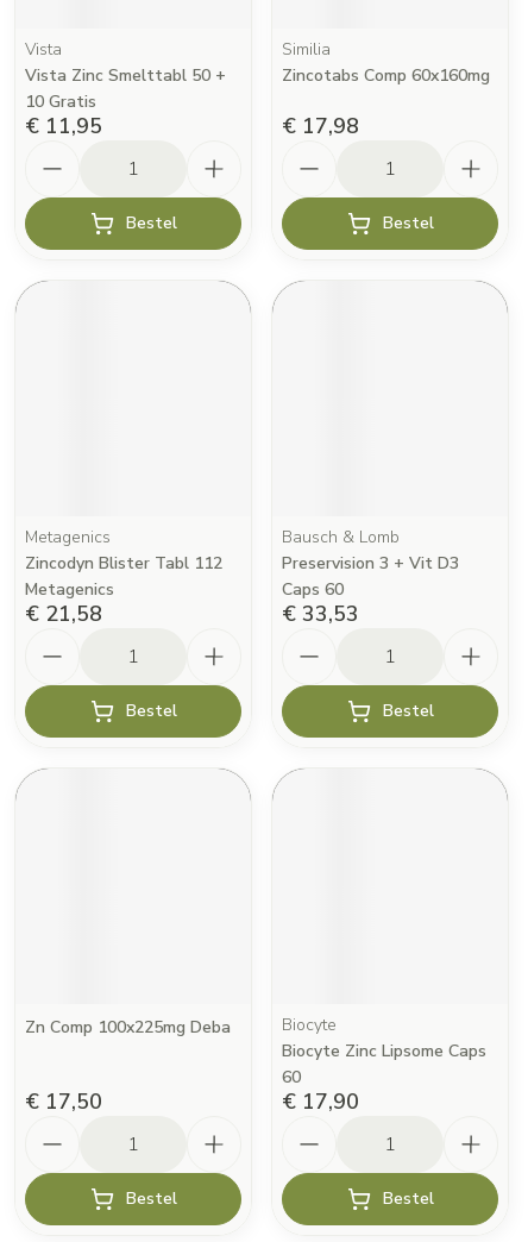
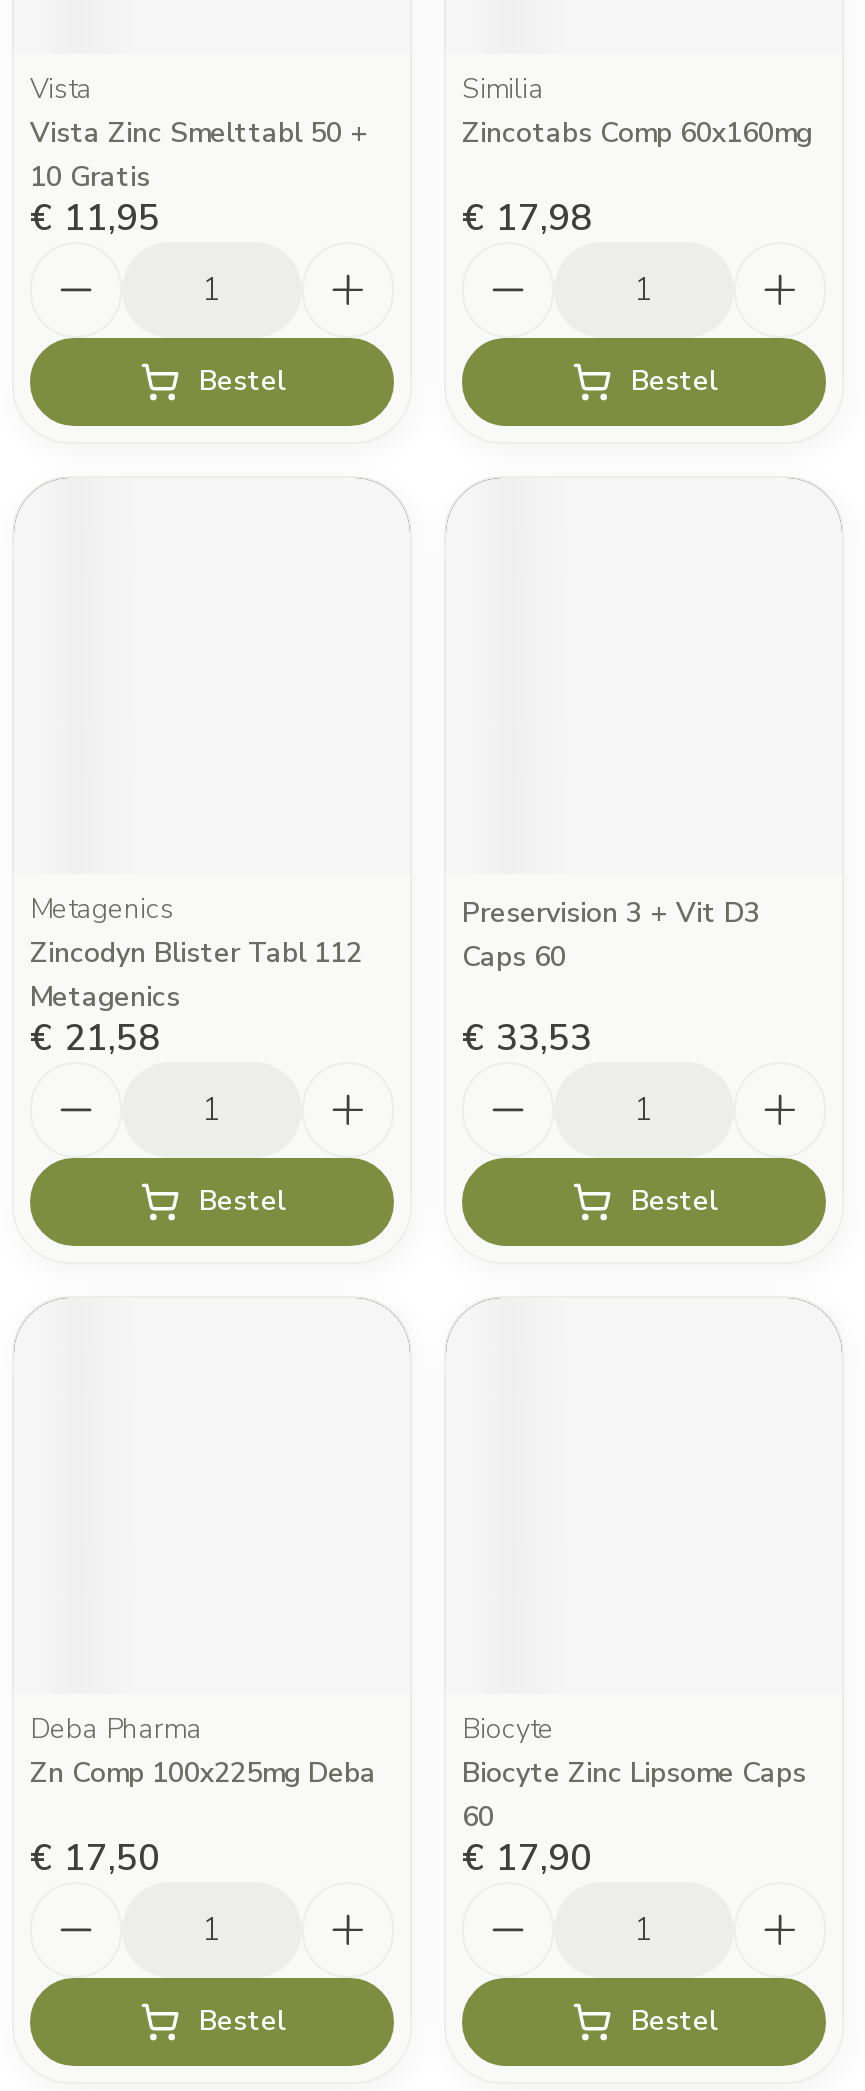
- Bausch & Lomb

moved up: Preservision 3 + Vit D3 | Caps 60

moved down: Zn Comp 100x225mg Deba

+ Deba Pharma
